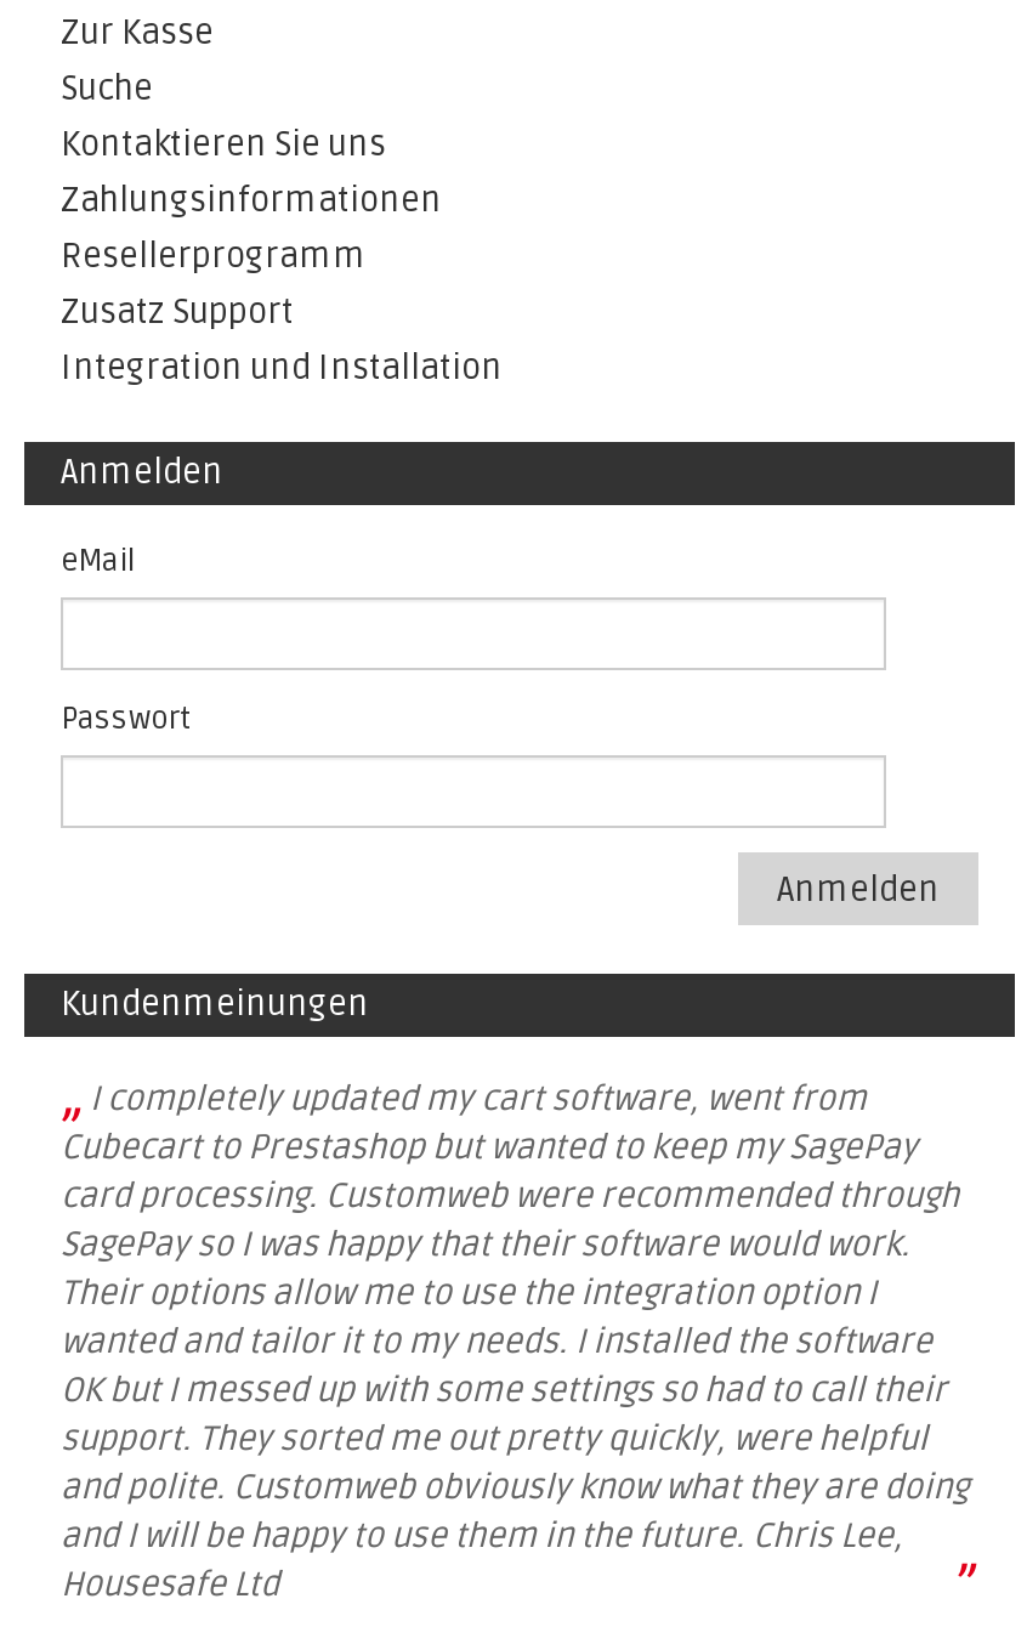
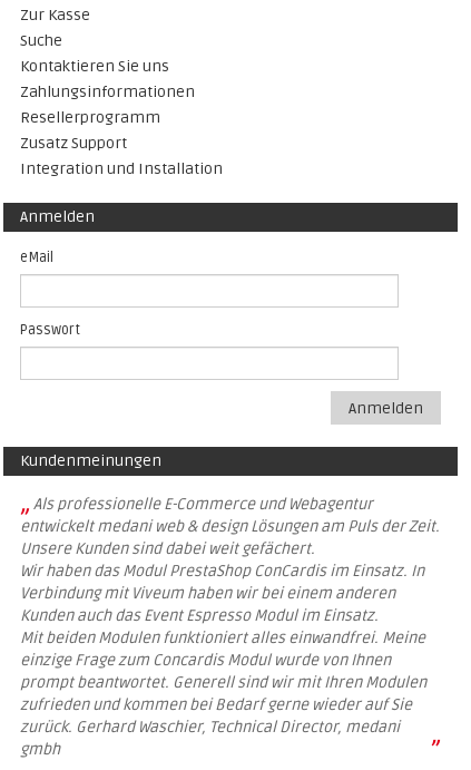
- „ I completely updated my cart software, went from
- Cubecart to Prestashop but wanted to keep my SagePay
- card processing. Customweb were recommended through
- SagePay so I was happy that their software would work.
- Their options allow me to use the integration option I
- wanted and tailor it to my needs. I installed the software
- OK but I messed up with some settings so had to call their
- support. They sorted me out pretty quickly, were helpful
- and polite. Customweb obviously know what they are doing
- and I will be happy to use them in the future. Chris Lee,
- Housesafe Ltd
+ „ Als professionelle E-Commerce und Webagentur
+ entwickelt medani web & design Lösungen am Puls der Zeit.
+ Unsere Kunden sind dabei weit gefächert.
+ Wir haben das Modul PrestaShop ConCardis im Einsatz. In
+ Verbindung mit Viveum haben wir bei einem anderen
+ Kunden auch das Event Espresso Modul im Einsatz.
+ Mit beiden Modulen funktioniert alles einwandfrei. Meine
+ einzige Frage zum Concardis Modul wurde von Ihnen
+ prompt beantwortet. Generell sind wir mit Ihren Modulen
+ zufrieden und kommen bei Bedarf gerne wieder auf Sie
+ zurück. Gerhard Waschier, Technical Director, medani
+ gmbh
